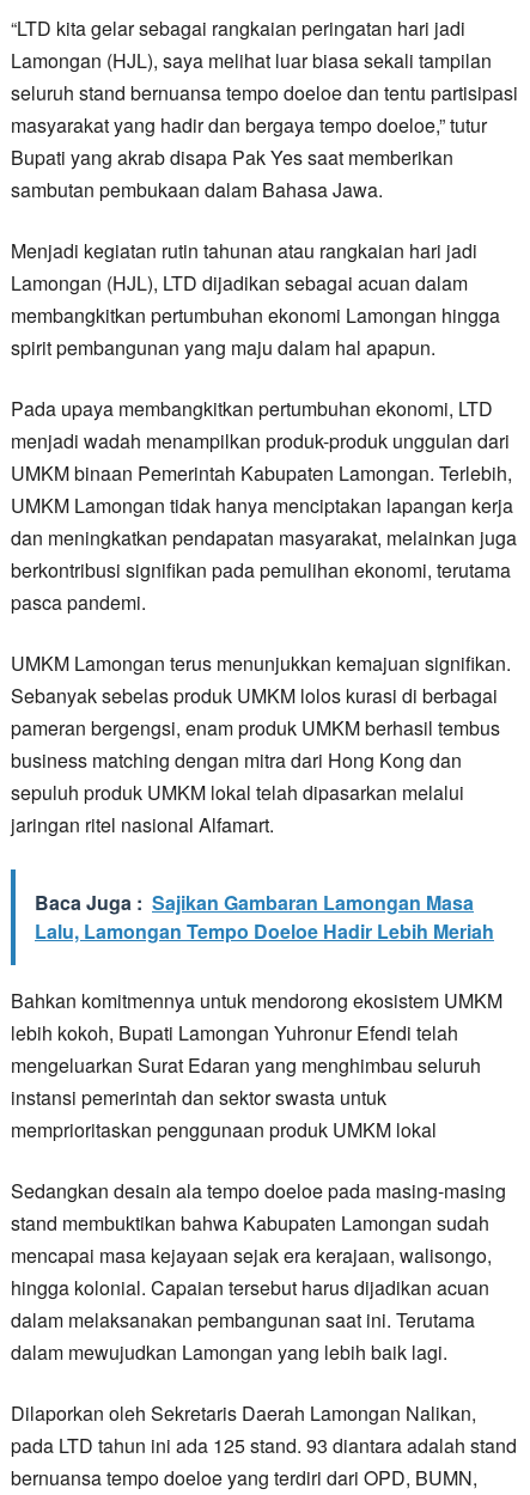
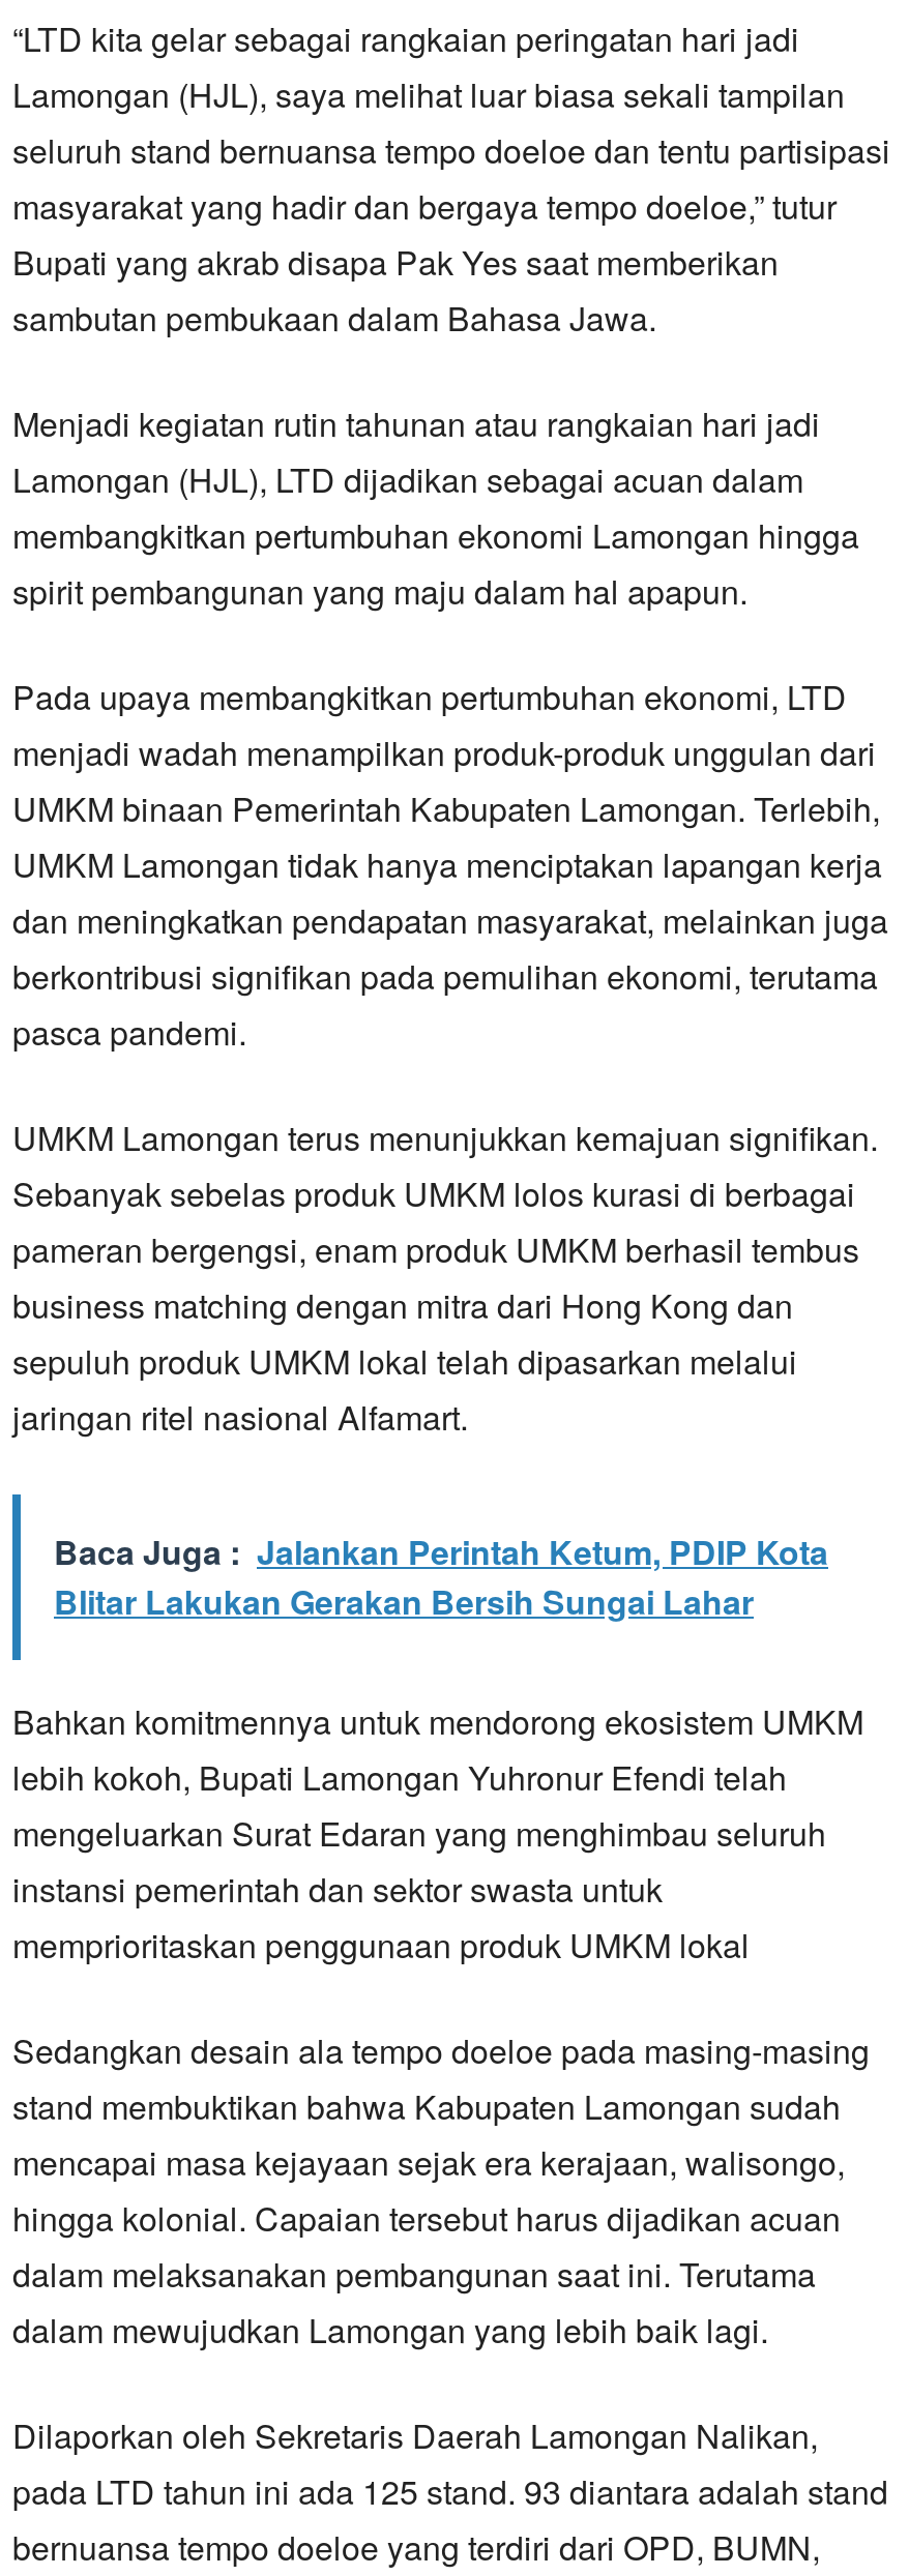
- Baca Juga : Sajikan Gambaran Lamongan Masa
- Lalu, Lamongan Tempo Doeloe Hadir Lebih Meriah
+ Baca Juga : Jalankan Perintah Ketum, PDIP Kota
+ Blitar Lakukan Gerakan Bersih Sungai Lahar
